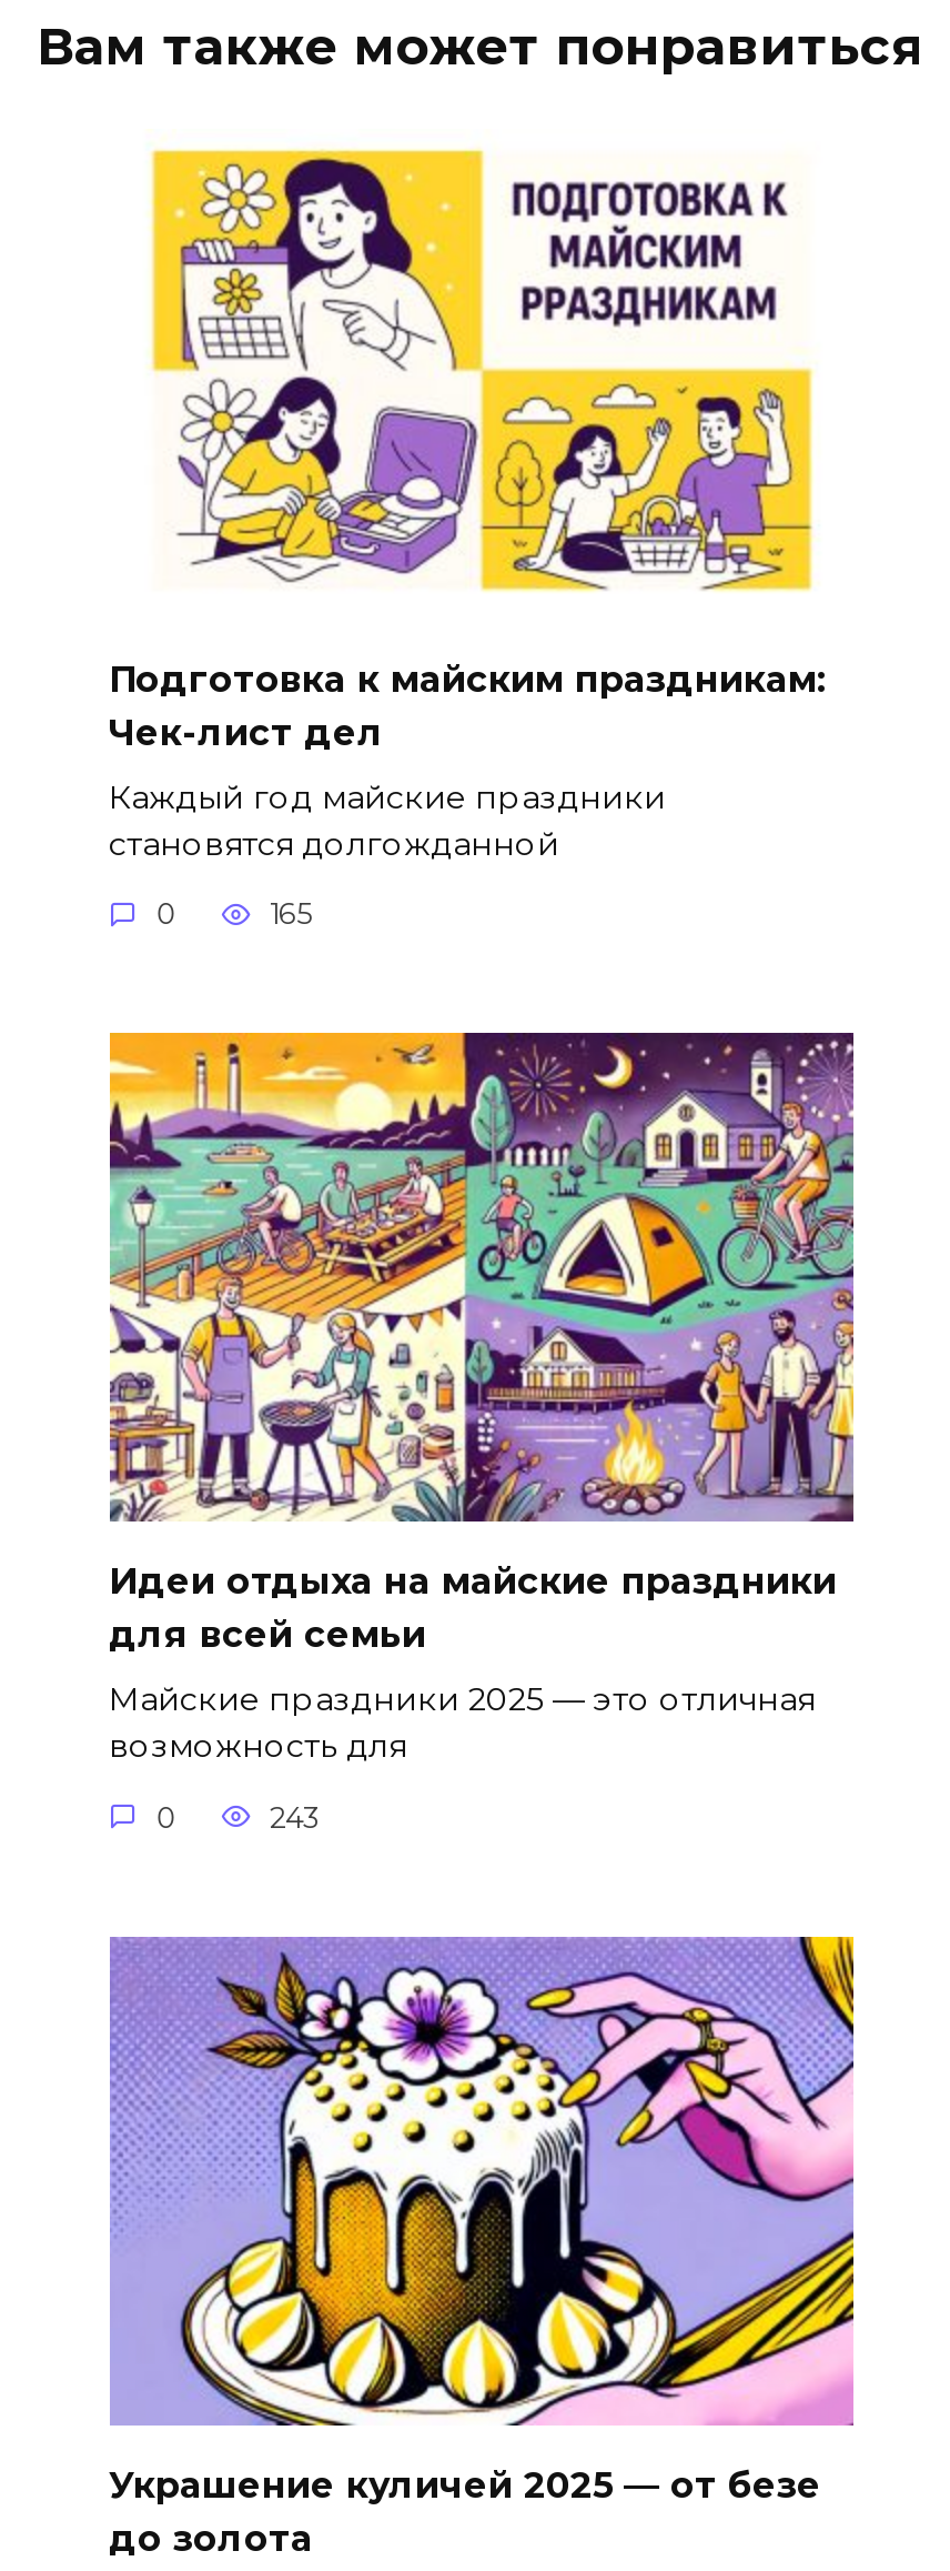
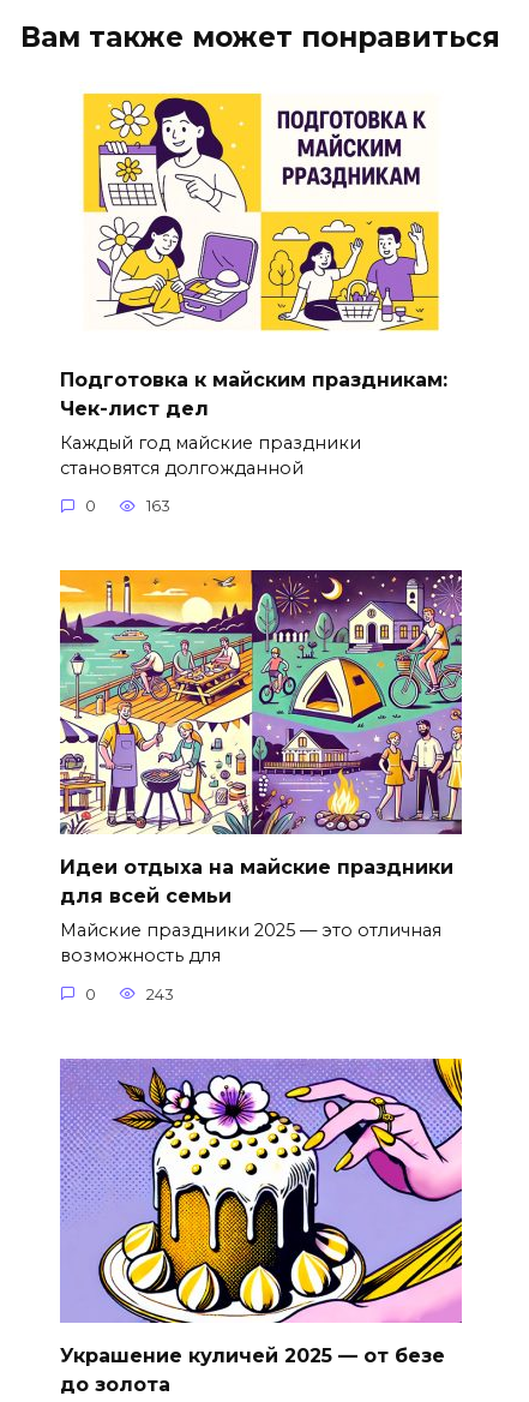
- 165
+ 163
